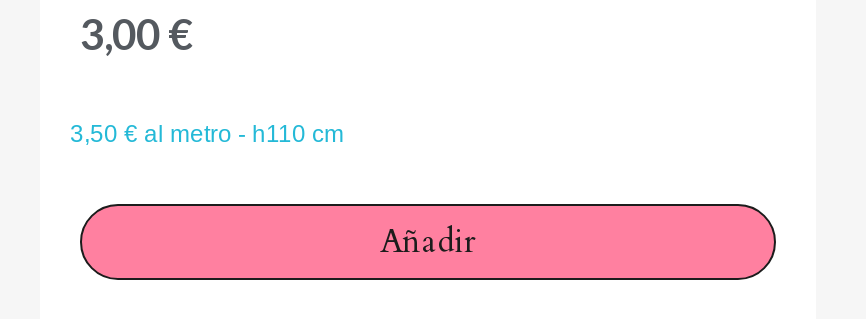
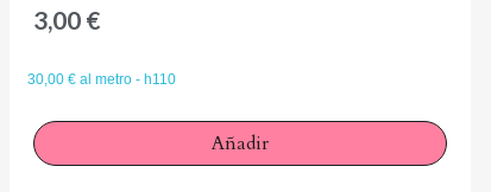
- 3,50 € al metro - h110 cm
+ 30,00 € al metro - h110
